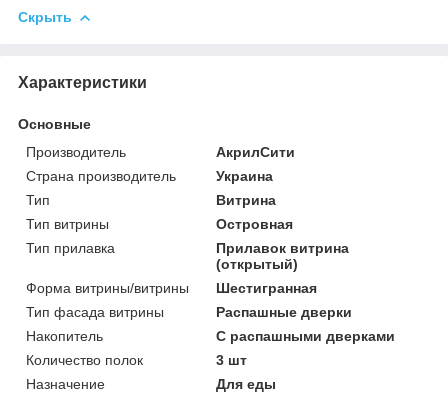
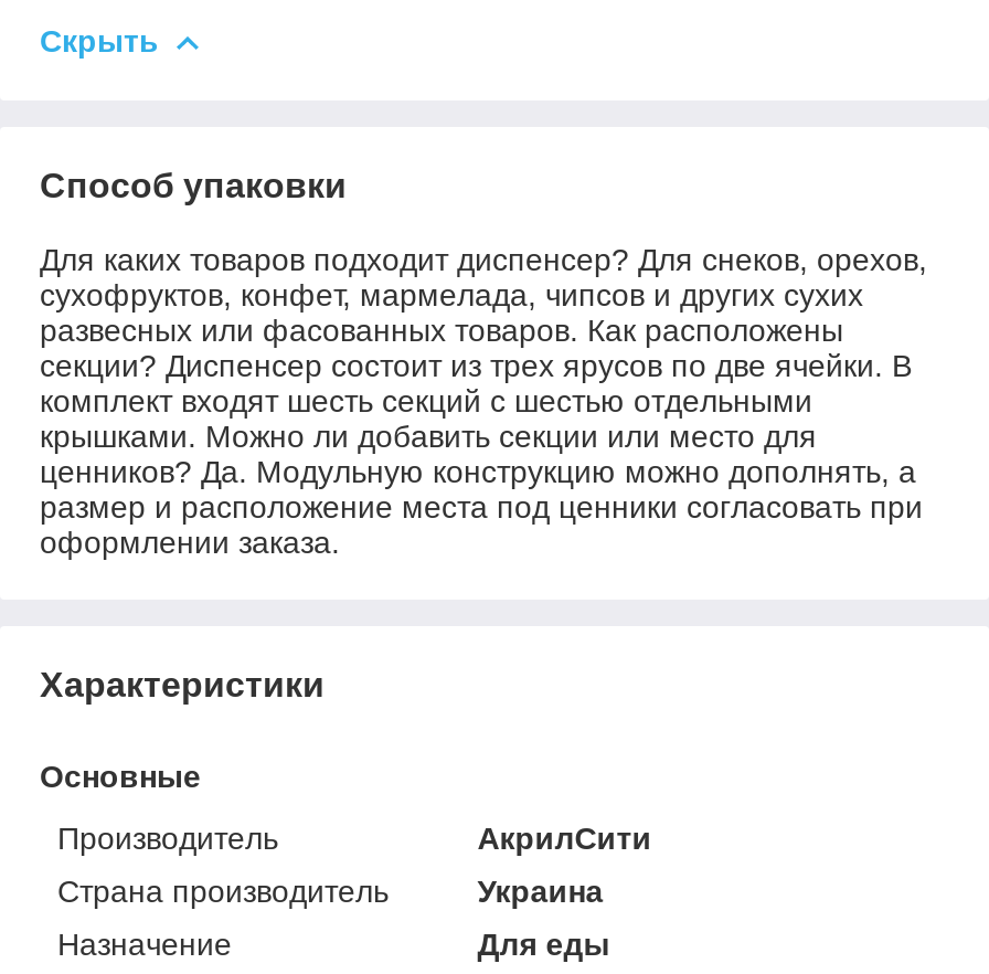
+ Способ упаковки
+ Для каких товаров подходит диспенсер? Для снеков, орехов,
+ сухофруктов, конфет, мармелада, чипсов и других сухих
+ развесных или фасованных товаров. Как расположены
+ секции? Диспенсер состоит из трех ярусов по две ячейки. В
+ комплект входят шесть секций с шестью отдельными
+ крышками. Можно ли добавить секции или место для
+ ценников? Да. Модульную конструкцию можно дополнять, а
+ размер и расположение места под ценники согласовать при
+ оформлении заказа.

moved down: Характеристики | Основные | Производитель | АкрилСити | Страна производитель | Украина

- Тип
- Витрина
- Тип витрины
- Островная
- Тип прилавка
- Прилавок витрина
- (открытый)
- Форма витрины/витрины
- Шестигранная
- Тип фасада витрины
- Распашные дверки
- Накопитель
- С распашными дверками
- Количество полок
- 3 шт
